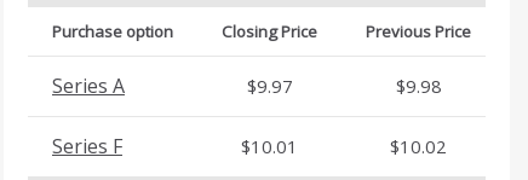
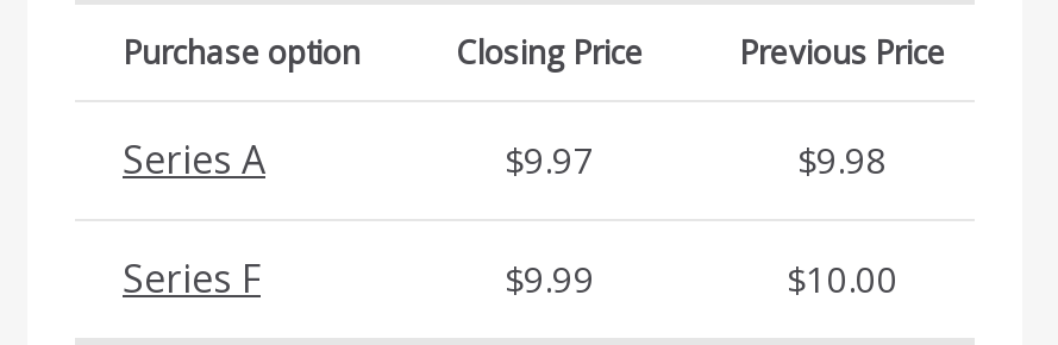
- $10.01
+ $9.99

- $10.02
+ $10.00
